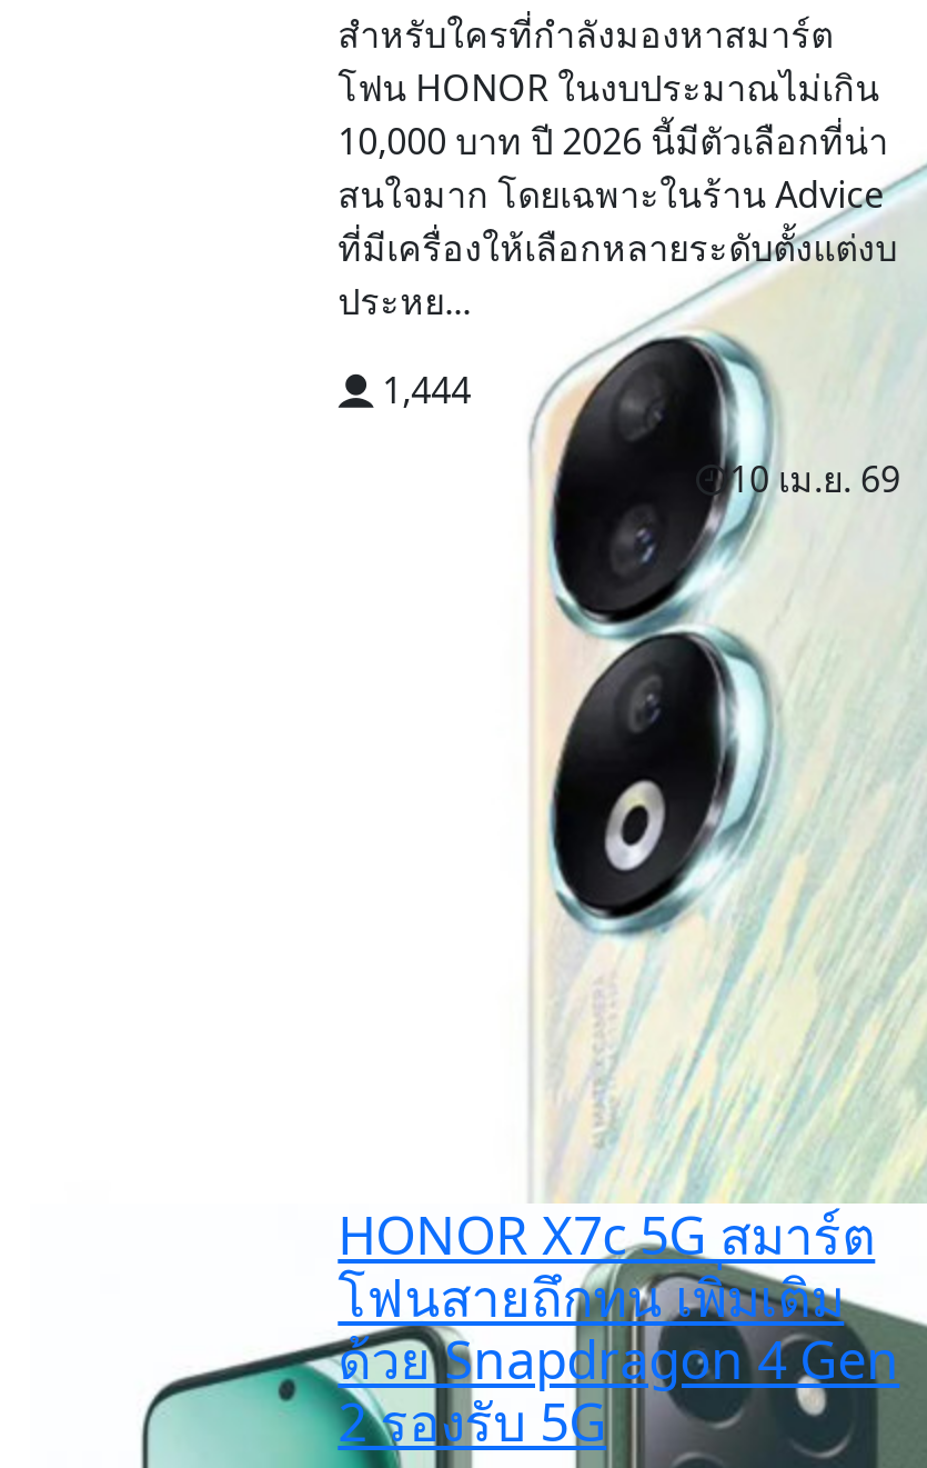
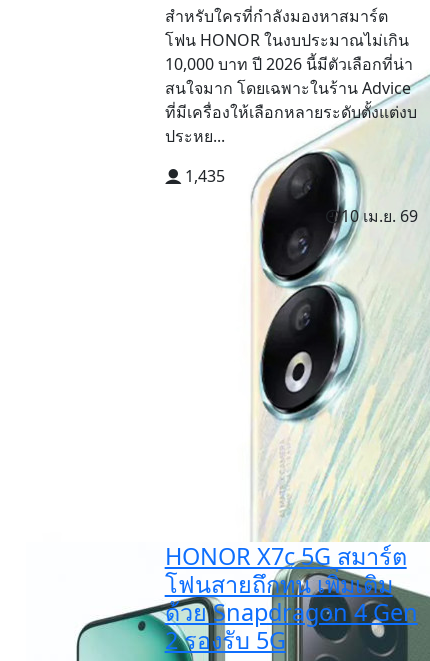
- 1,444
+ 1,435
